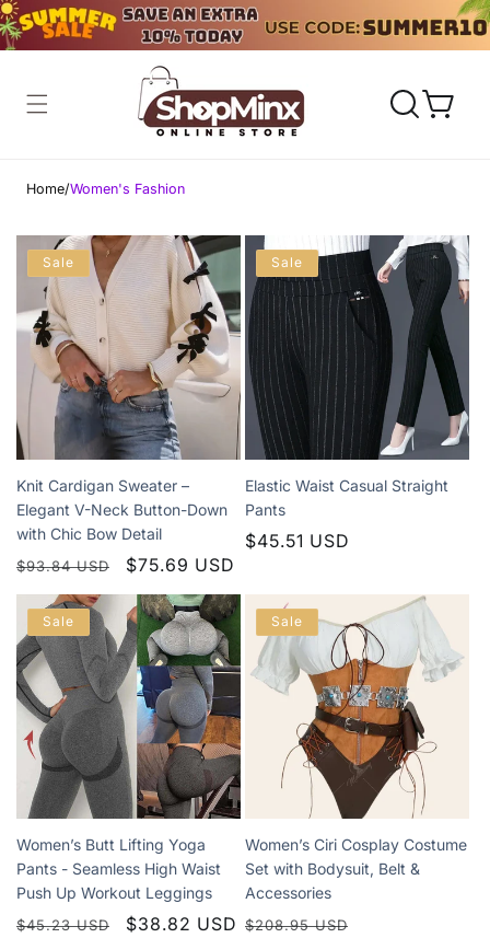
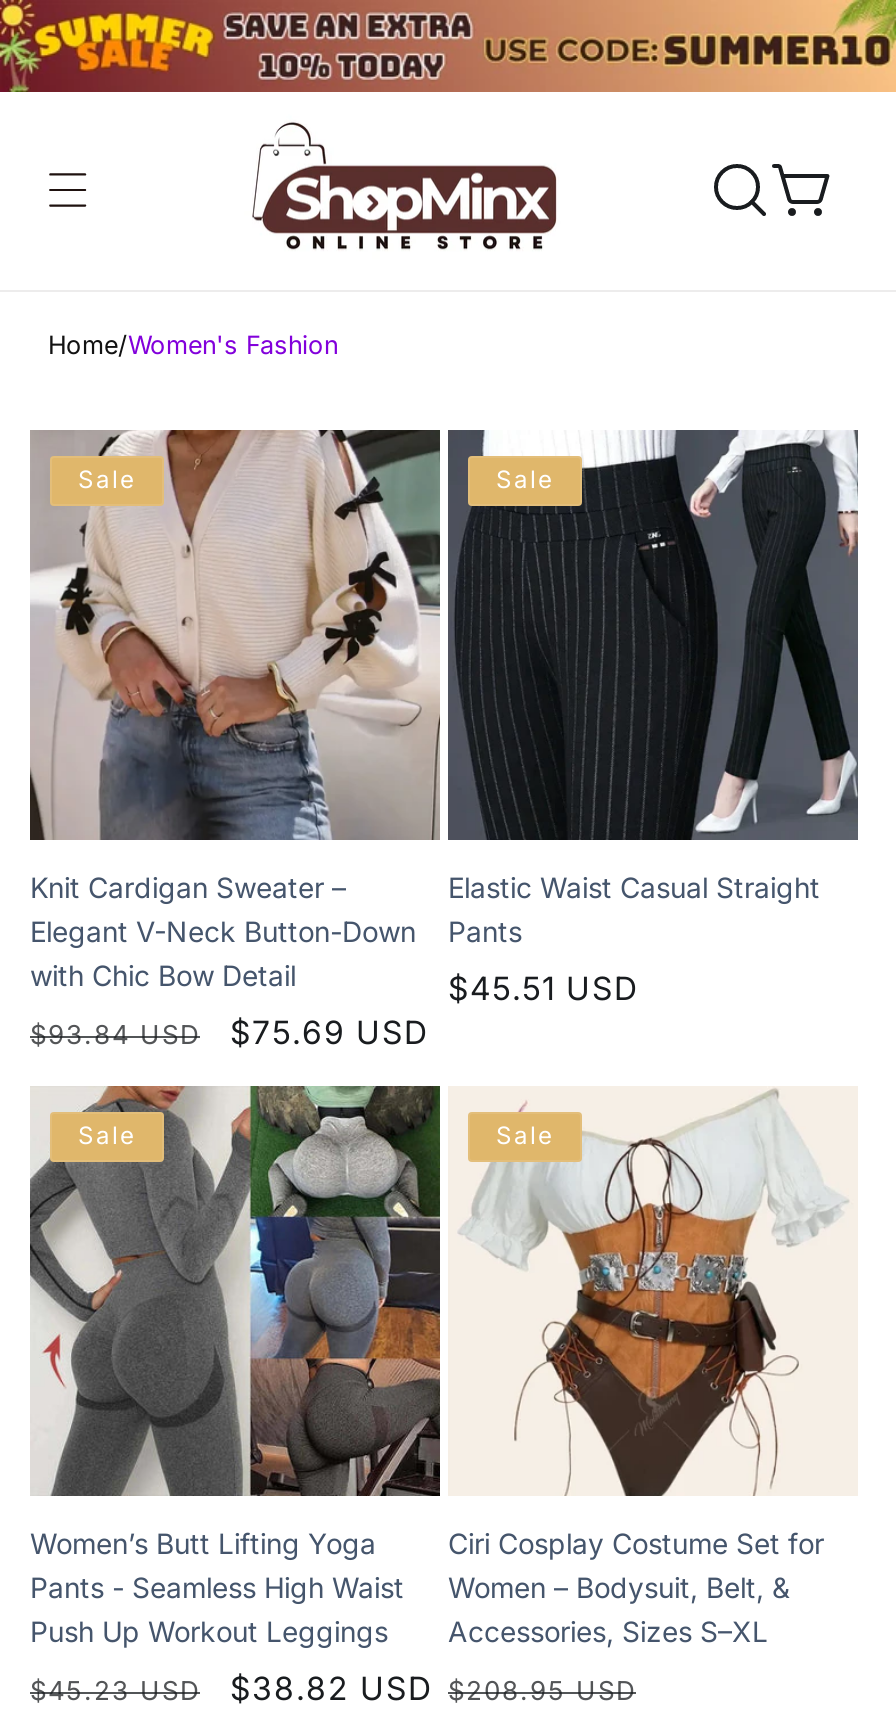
- Women’s Ciri Cosplay Costume
- Set with Bodysuit, Belt &
- Accessories
+ Ciri Cosplay Costume Set for
+ Women – Bodysuit, Belt, &
+ Accessories, Sizes S–XL
